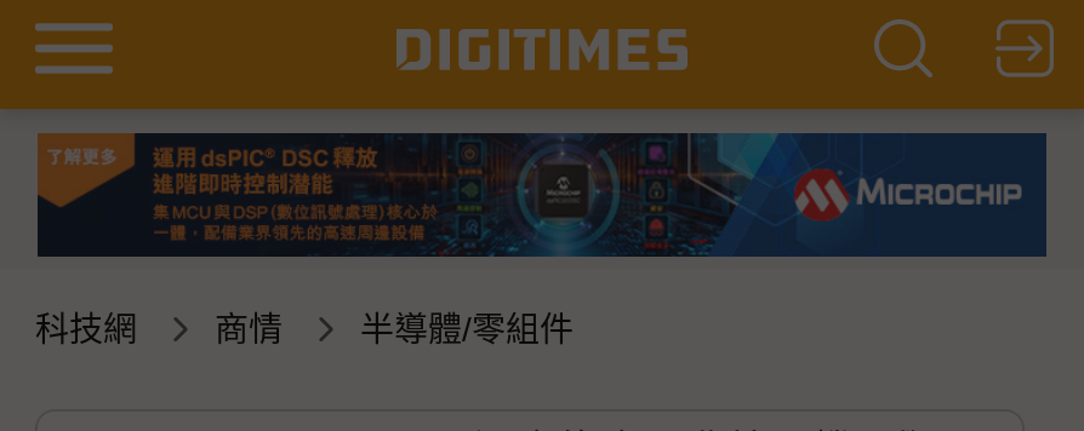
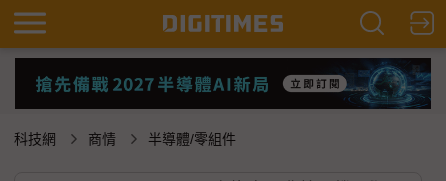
- [image]
+ [image]
